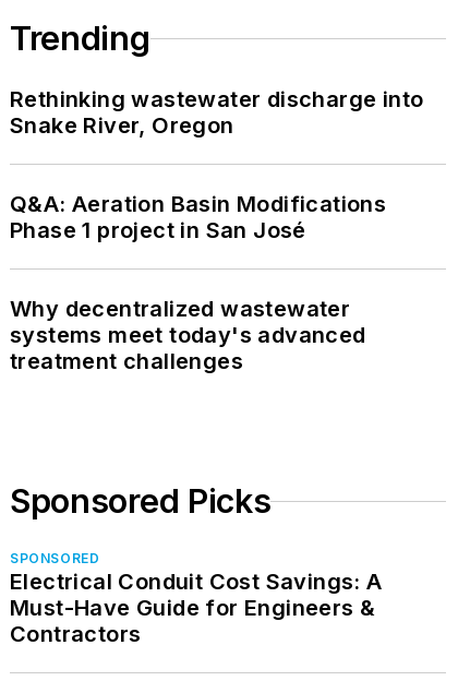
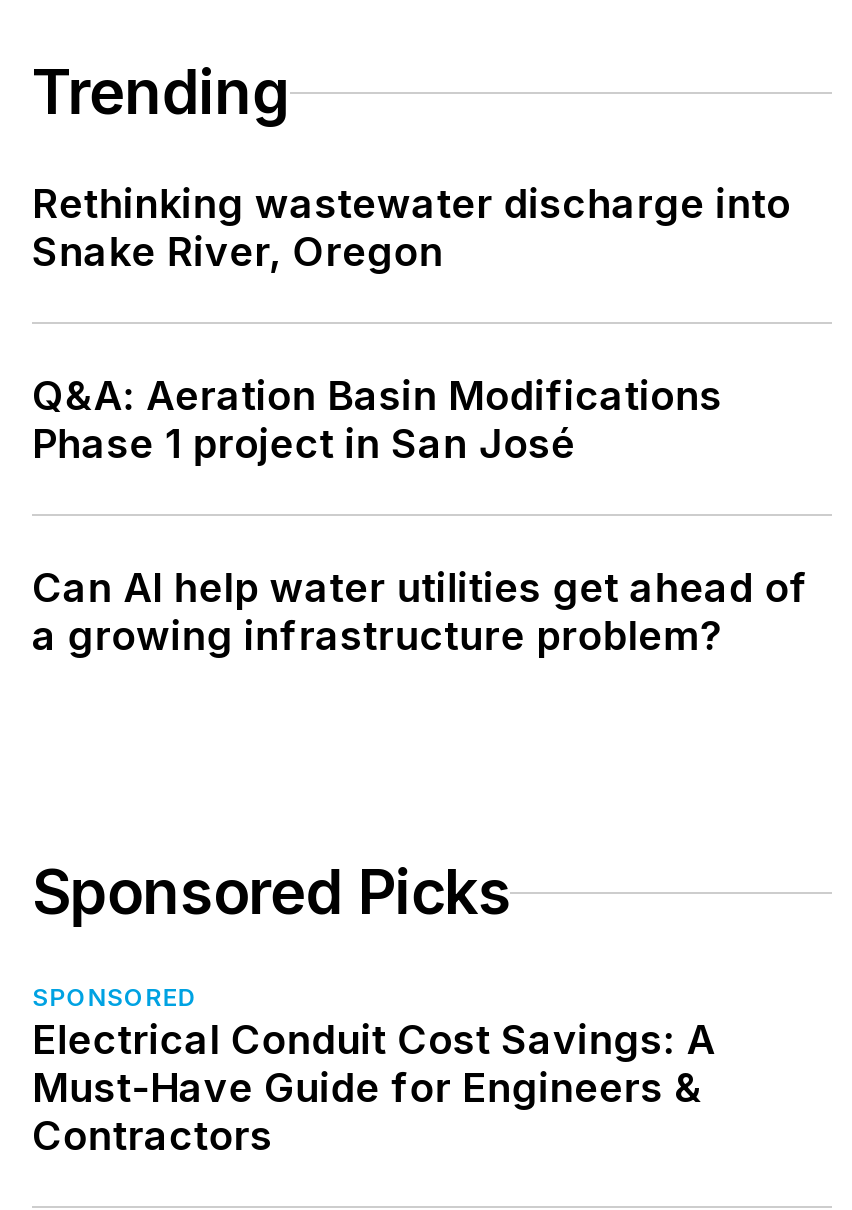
- Why decentralized wastewater
- systems meet today's advanced
- treatment challenges
+ Can AI help water utilities get ahead of
+ a growing infrastructure problem?
